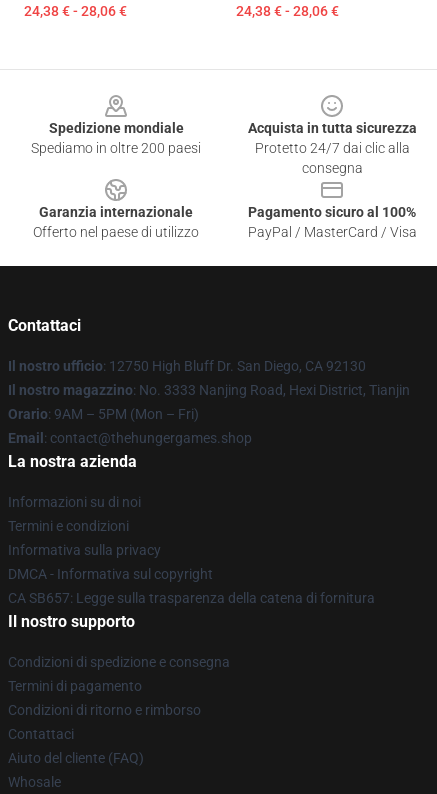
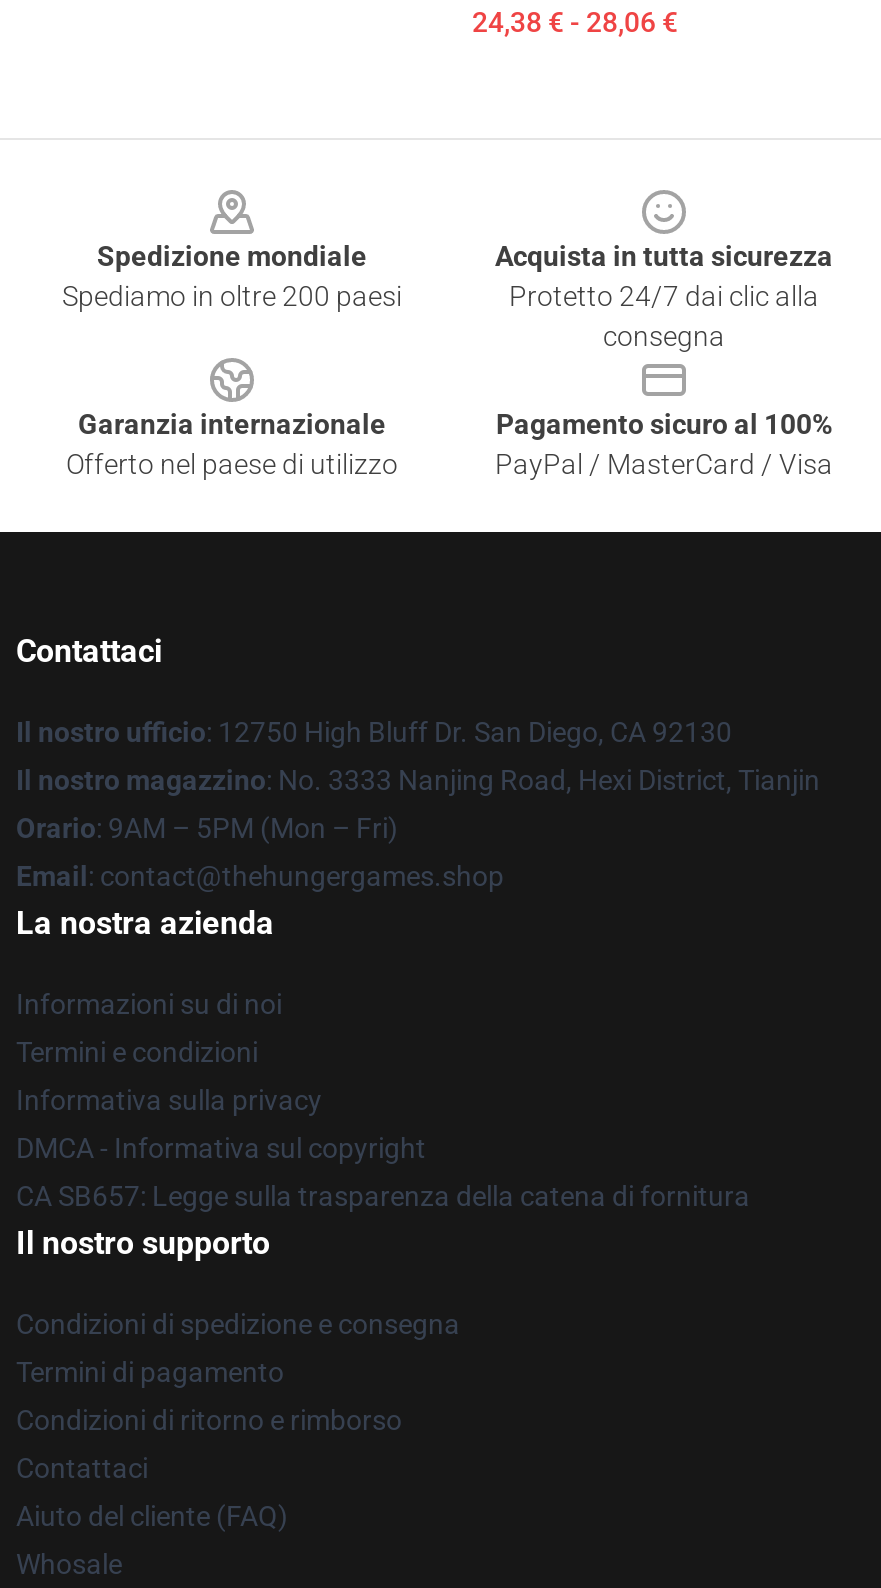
- 24,38 € - 28,06 €
